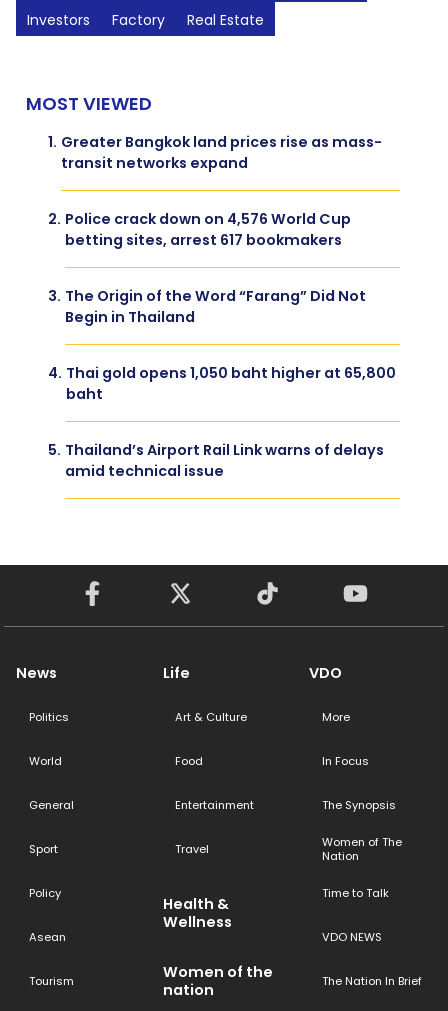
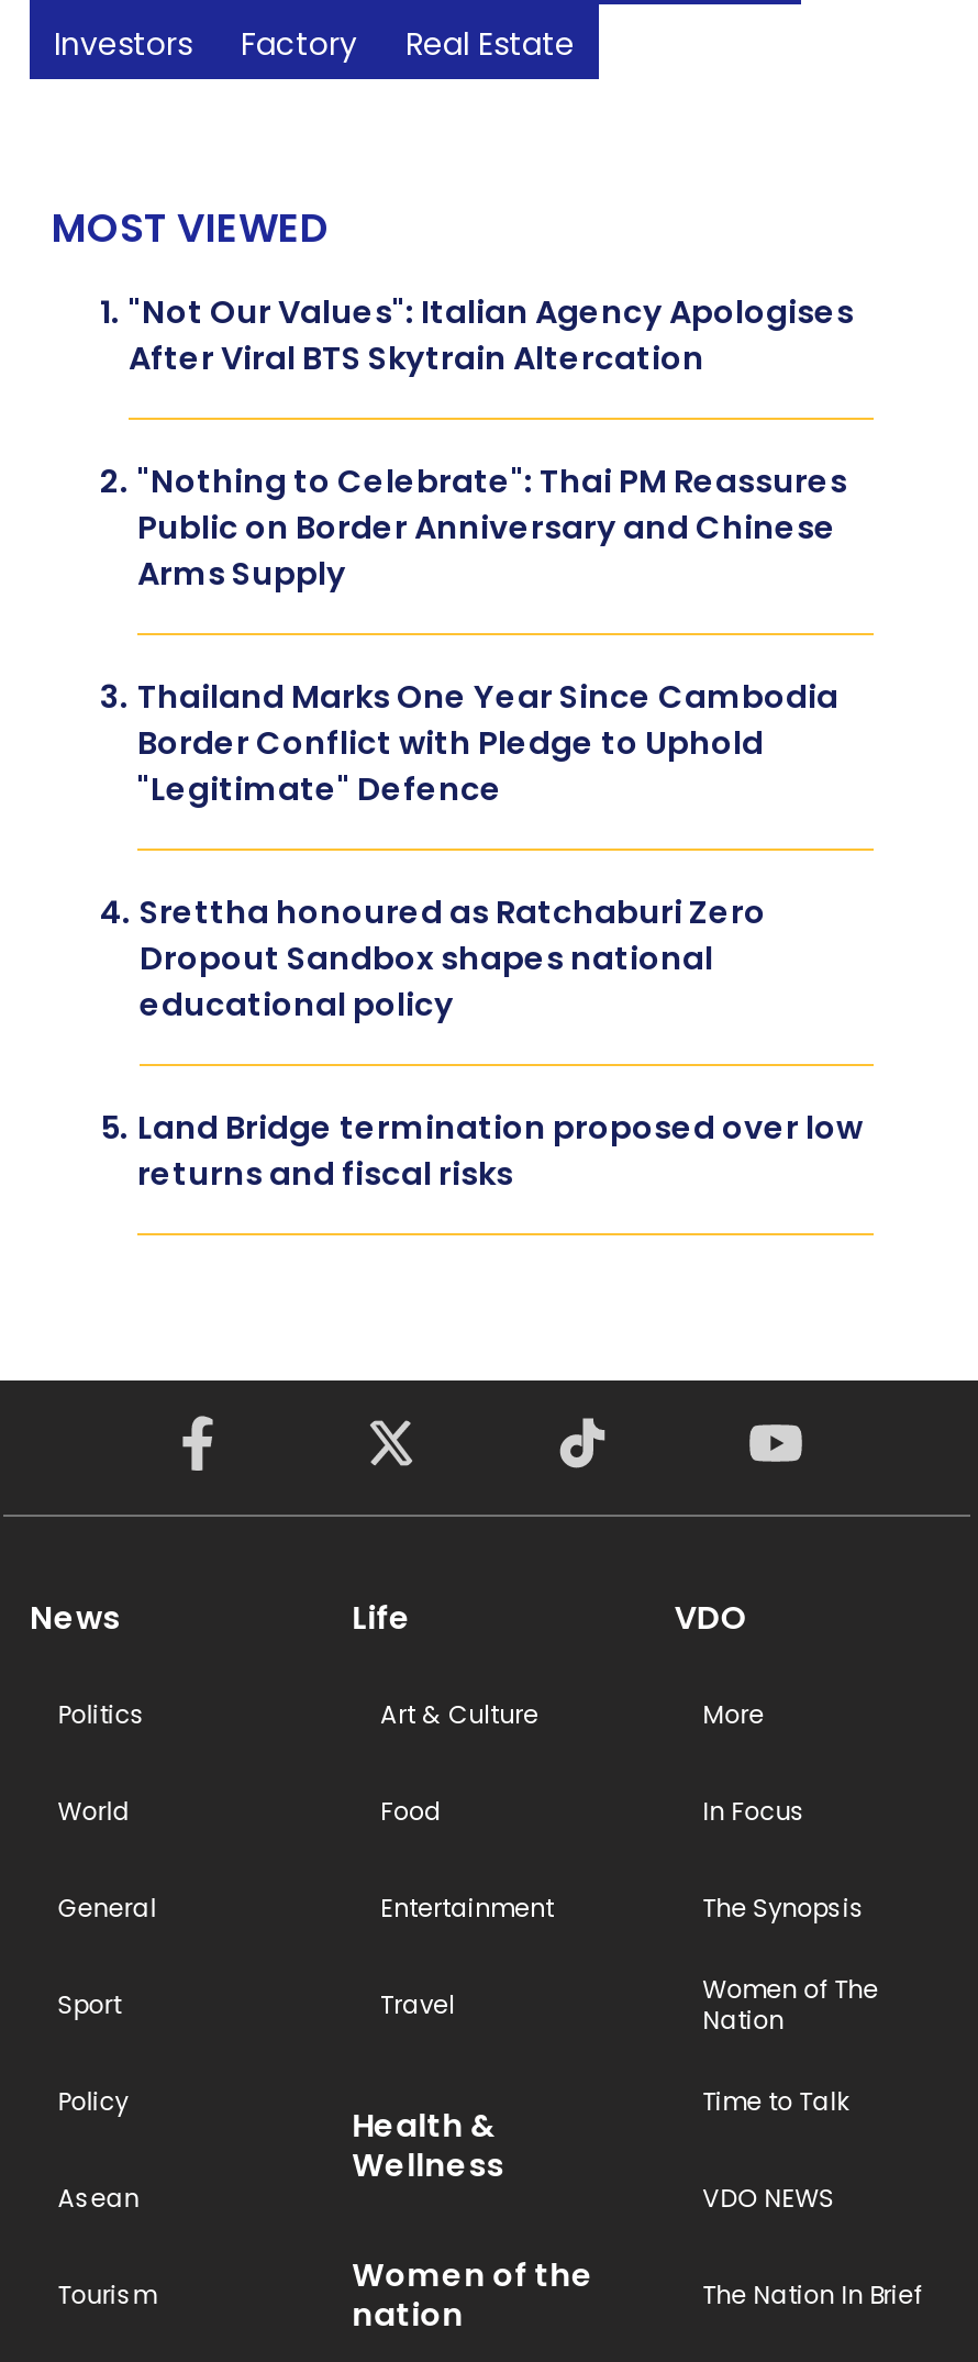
- 1. Greater Bangkok land prices rise as mass-
- transit networks expand
+ 1. "Not Our Values": Italian Agency Apologises
+ After Viral BTS Skytrain Altercation

- 2. Police crack down on 4,576 World Cup
- betting sites, arrest 617 bookmakers
+ 2. "Nothing to Celebrate": Thai PM Reassures
+ Public on Border Anniversary and Chinese
+ Arms Supply

- 3. The Origin of the Word “Farang” Did Not
- Begin in Thailand
+ 3. Thailand Marks One Year Since Cambodia
+ Border Conflict with Pledge to Uphold
+ "Legitimate" Defence

- 4. Thai gold opens 1,050 baht higher at 65,800
- baht
+ 4. Srettha honoured as Ratchaburi Zero
+ Dropout Sandbox shapes national
+ educational policy

- 5. Thailand’s Airport Rail Link warns of delays
- amid technical issue
+ 5. Land Bridge termination proposed over low
+ returns and fiscal risks
